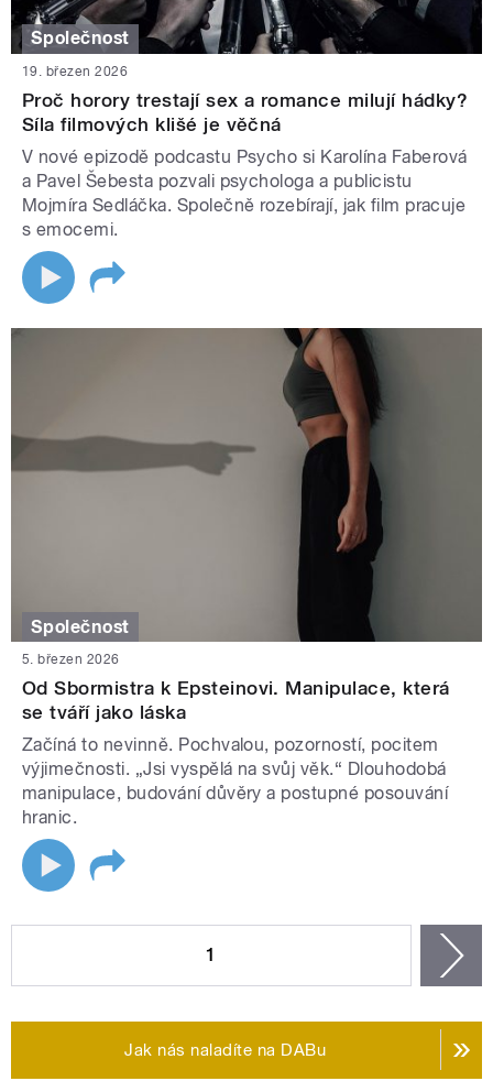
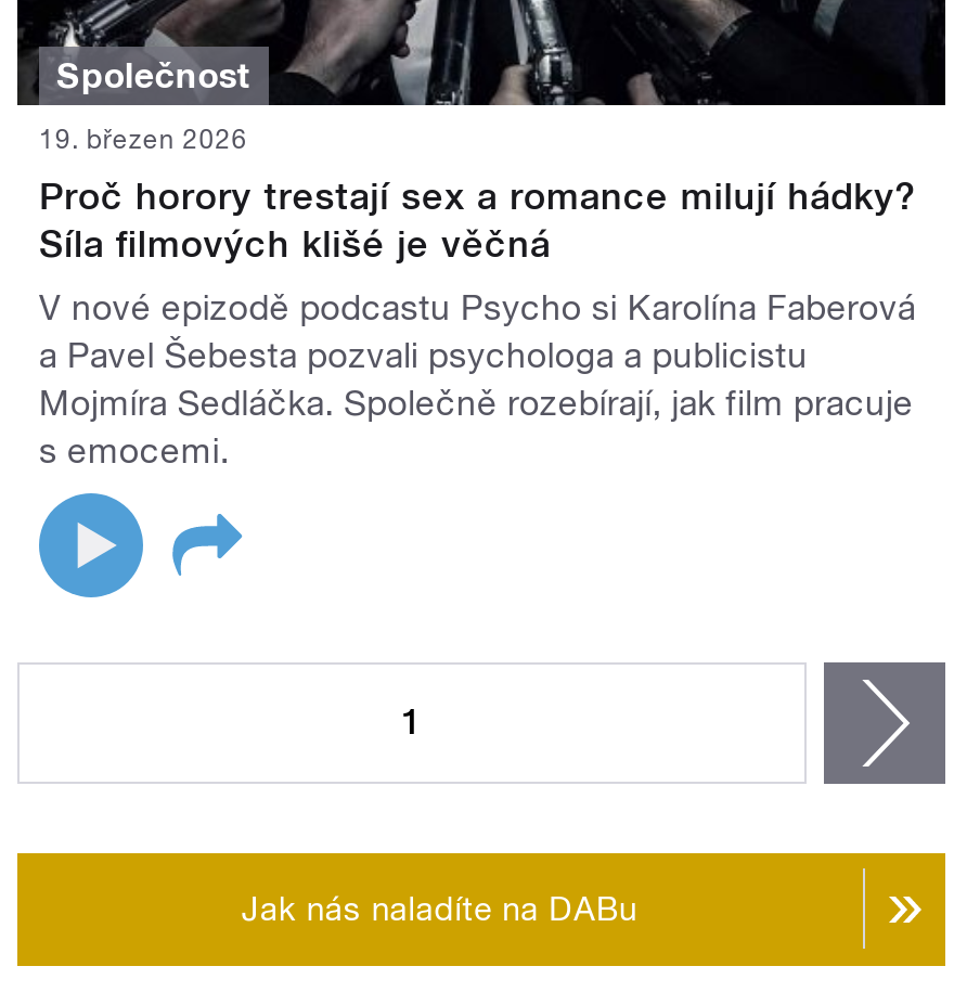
- [image]
- Společnost
- 5. březen 2026
- Od Sbormistra k Epsteinovi. Manipulace, která
- se tváří jako láska
- Začíná to nevinně. Pochvalou, pozorností, pocitem
- výjimečnosti. „Jsi vyspělá na svůj věk.“ Dlouhodobá
- manipulace, budování důvěry a postupné posouvání
- hranic.
